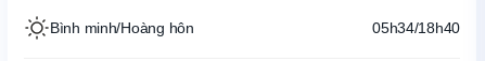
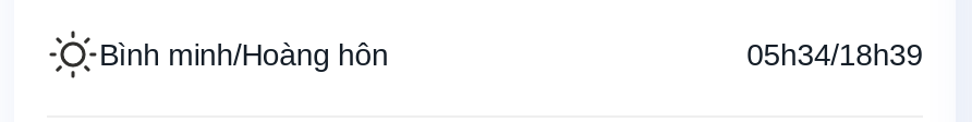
- 05h34/18h40
+ 05h34/18h39
